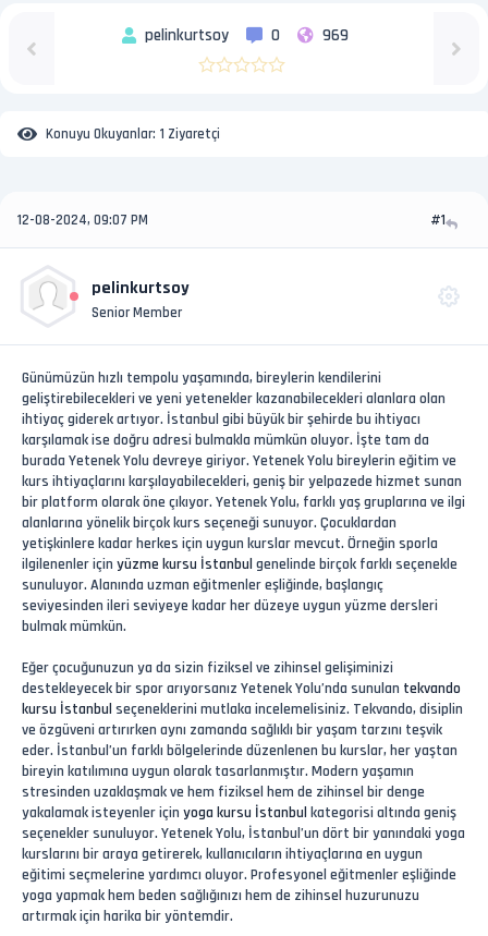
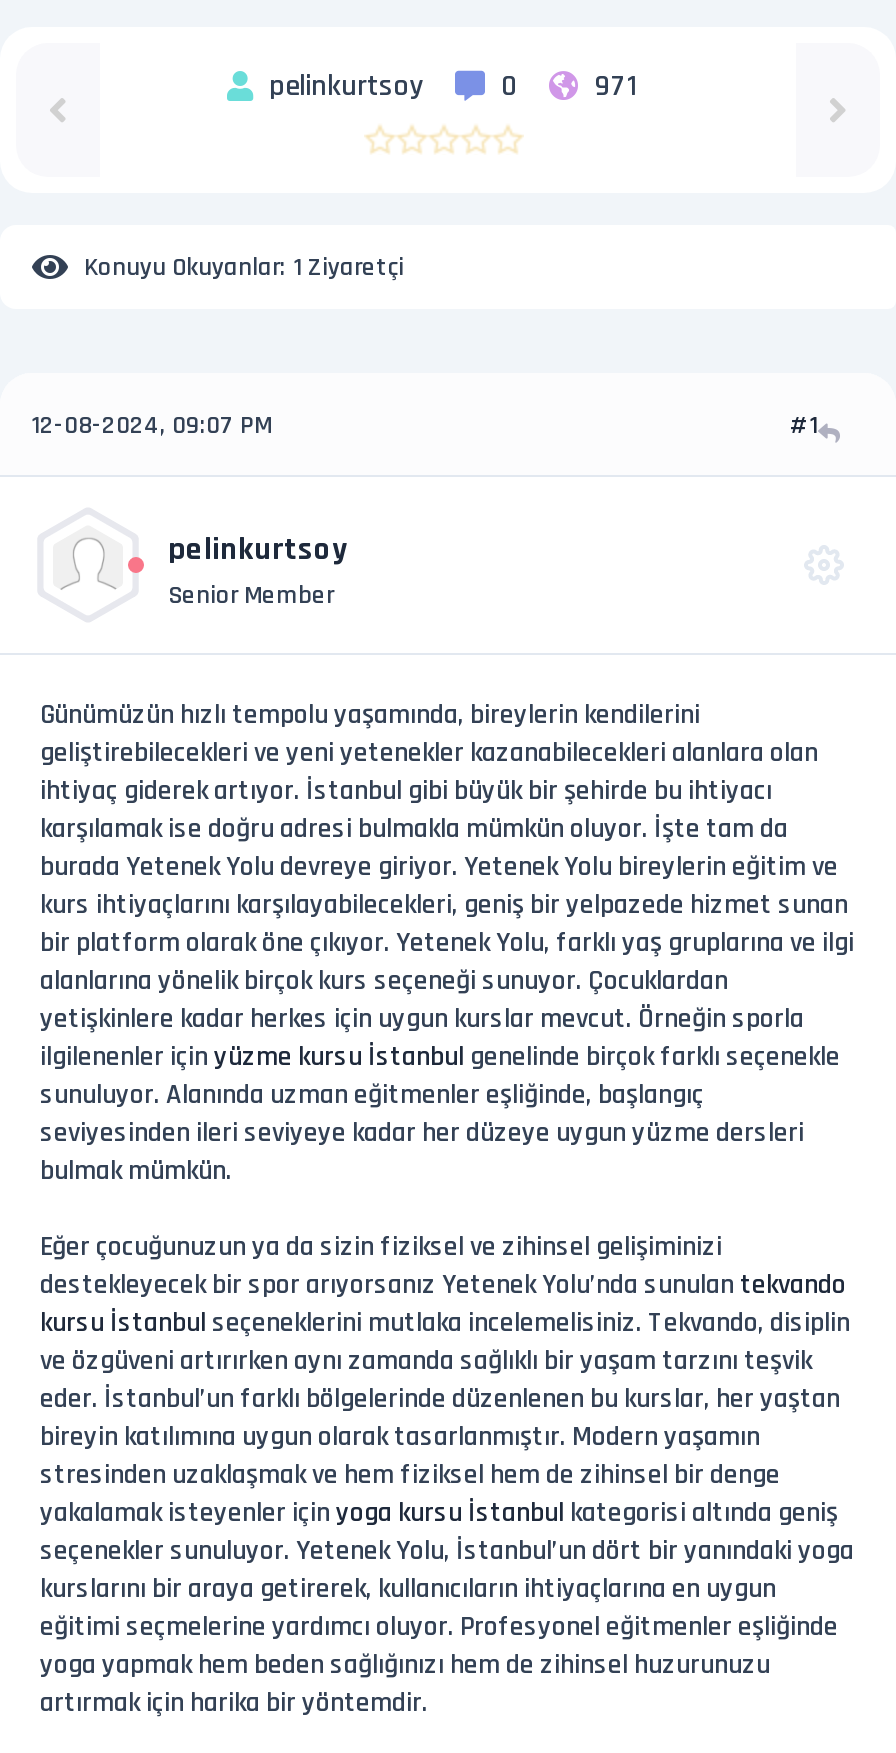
- 969
+ 971
